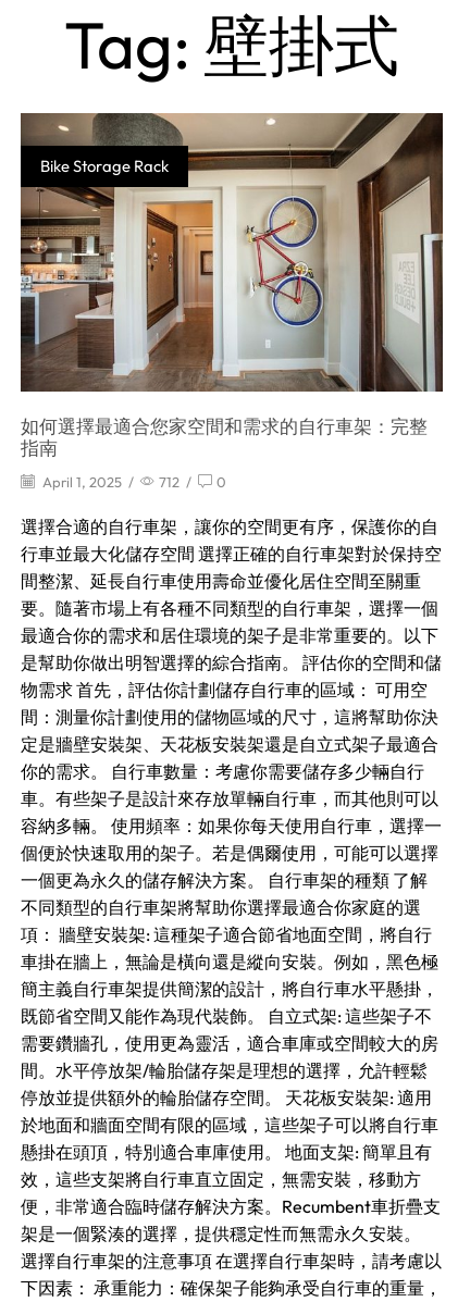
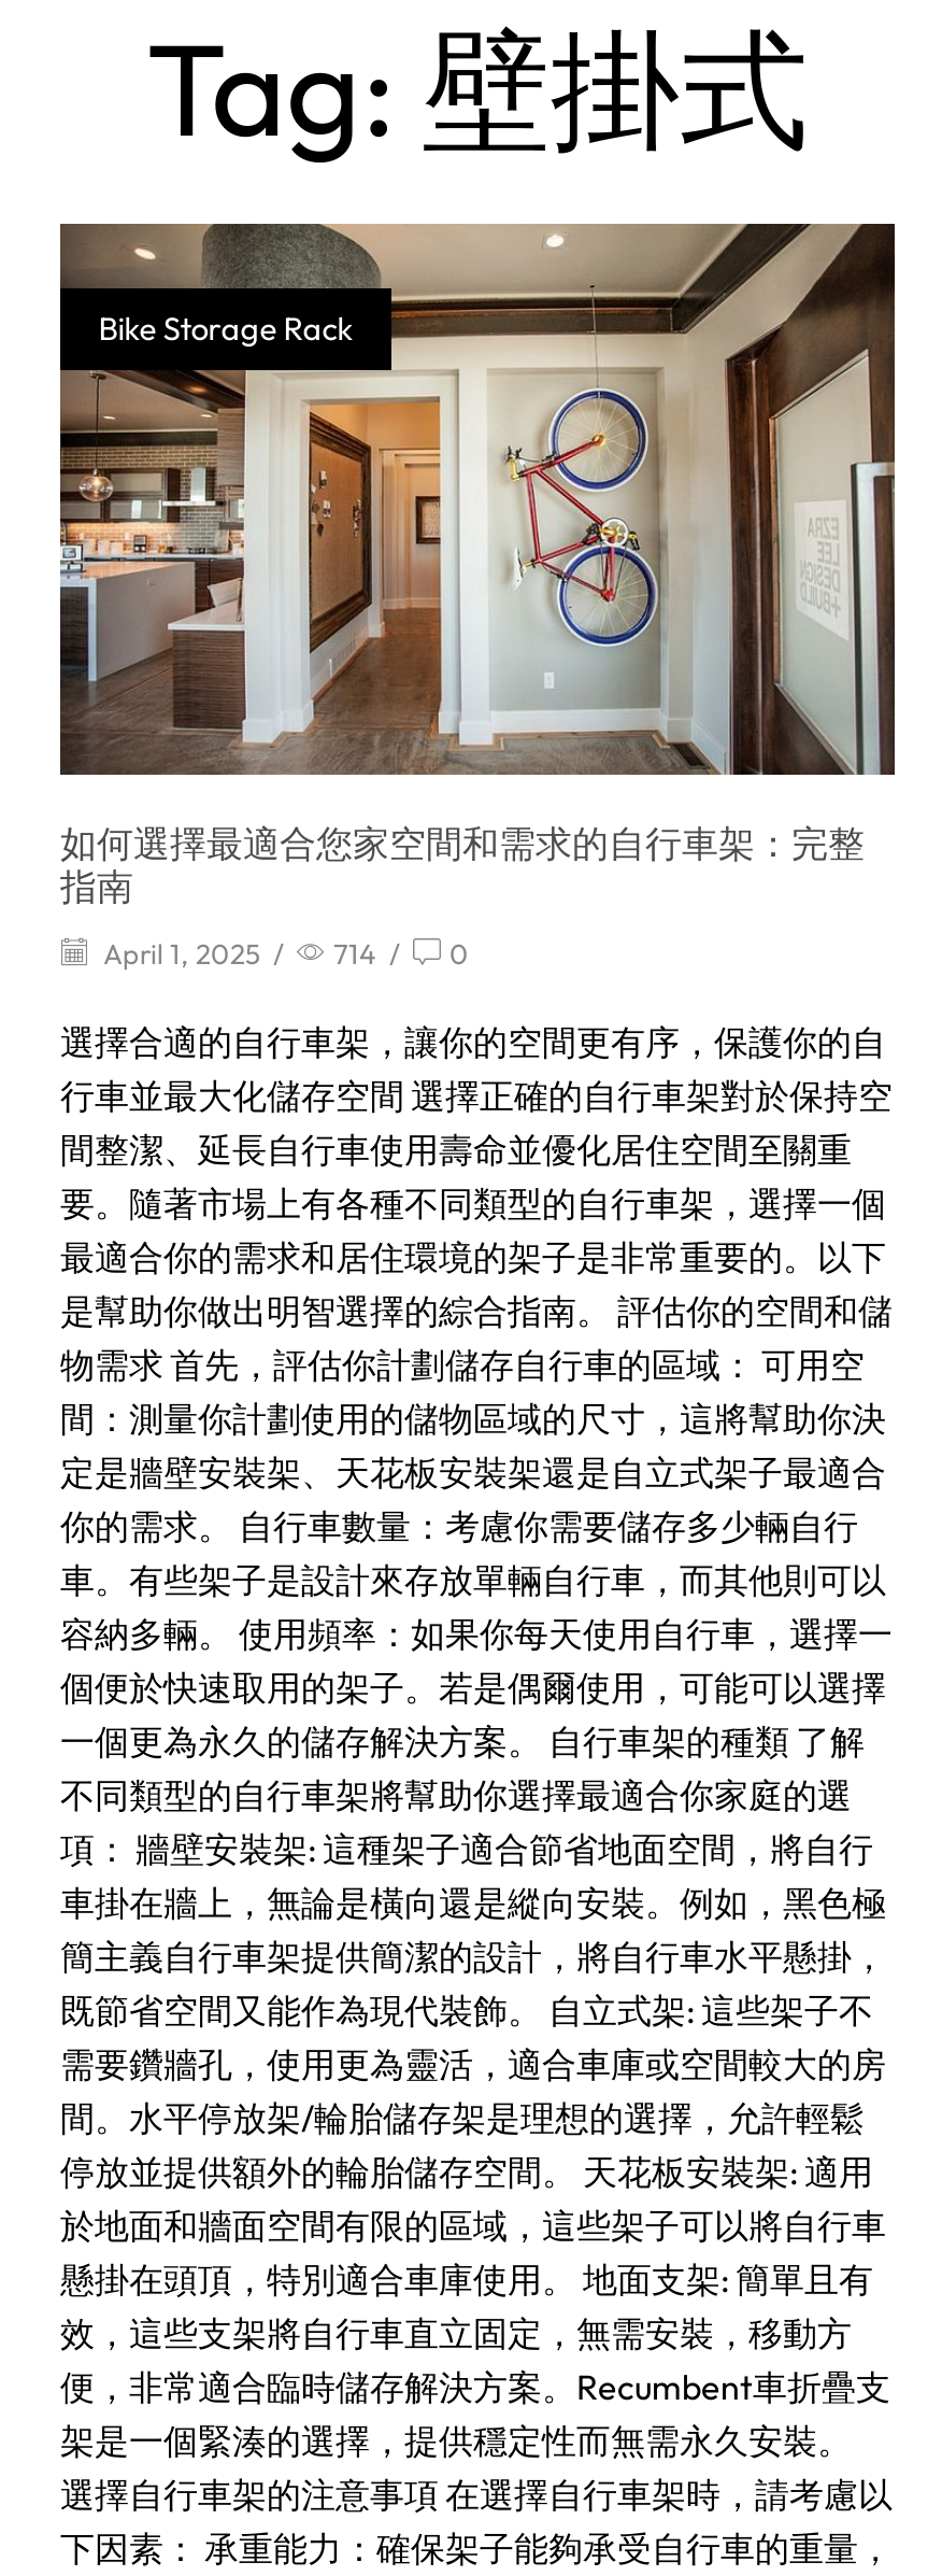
- 712 /
+ 714 /
